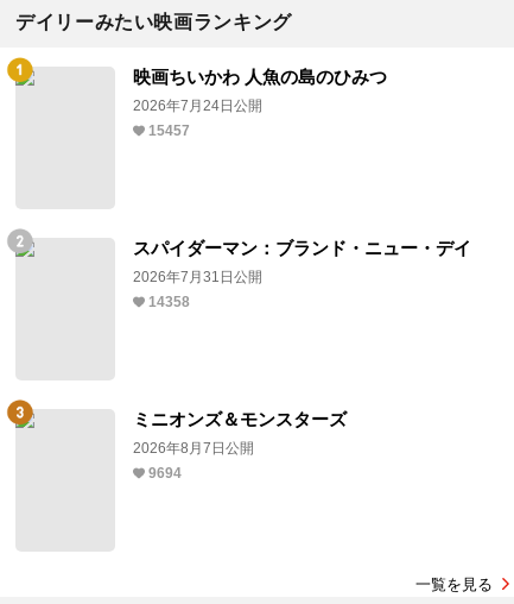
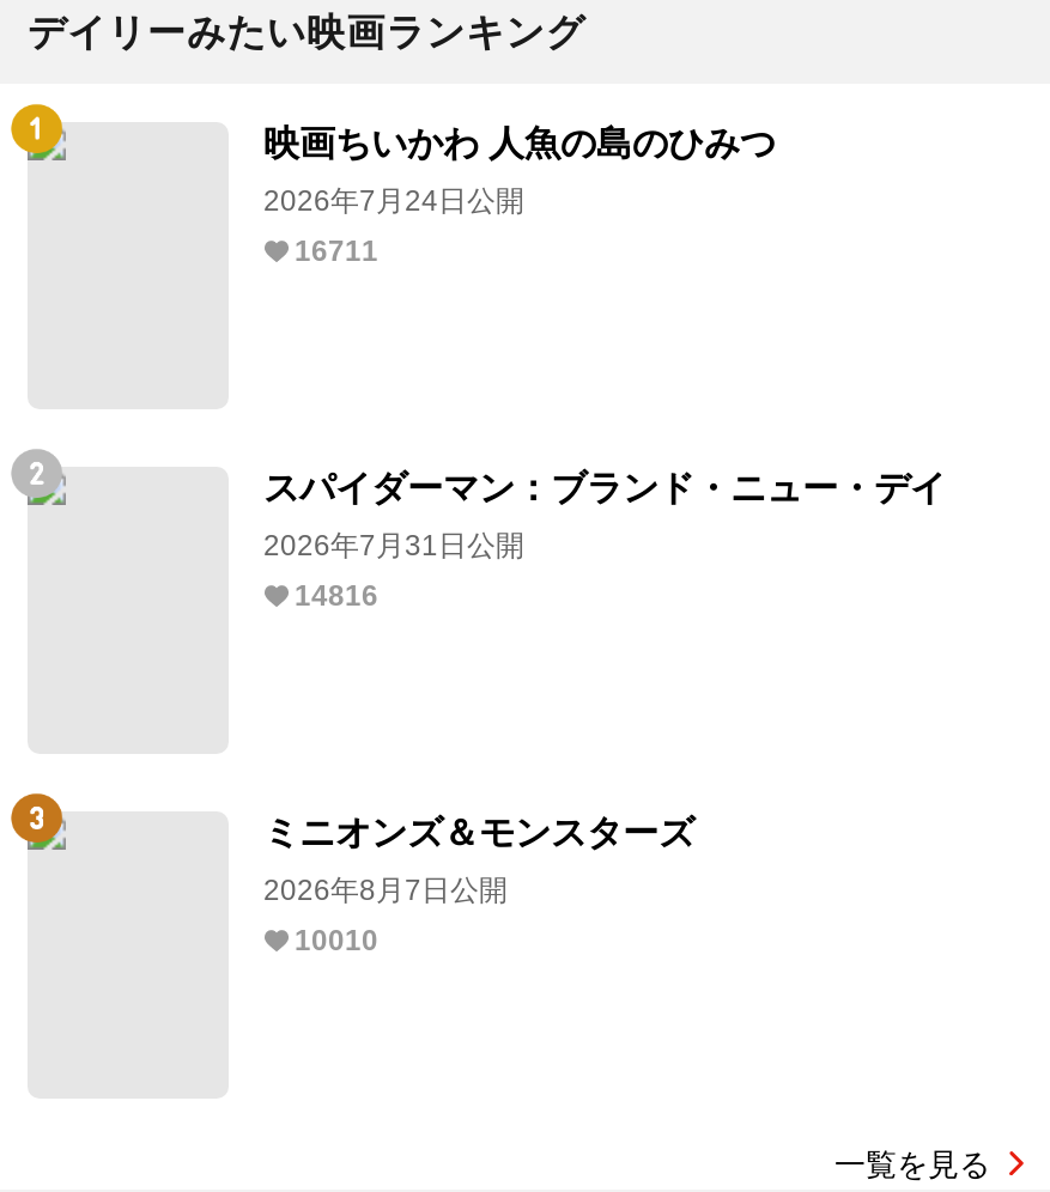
- 15457
+ 16711

- 14358
+ 14816

- 9694
+ 10010
